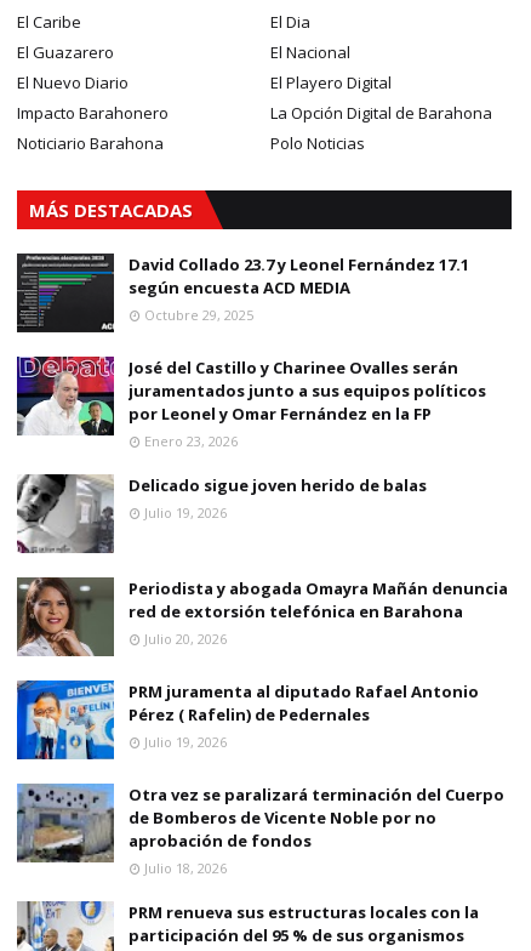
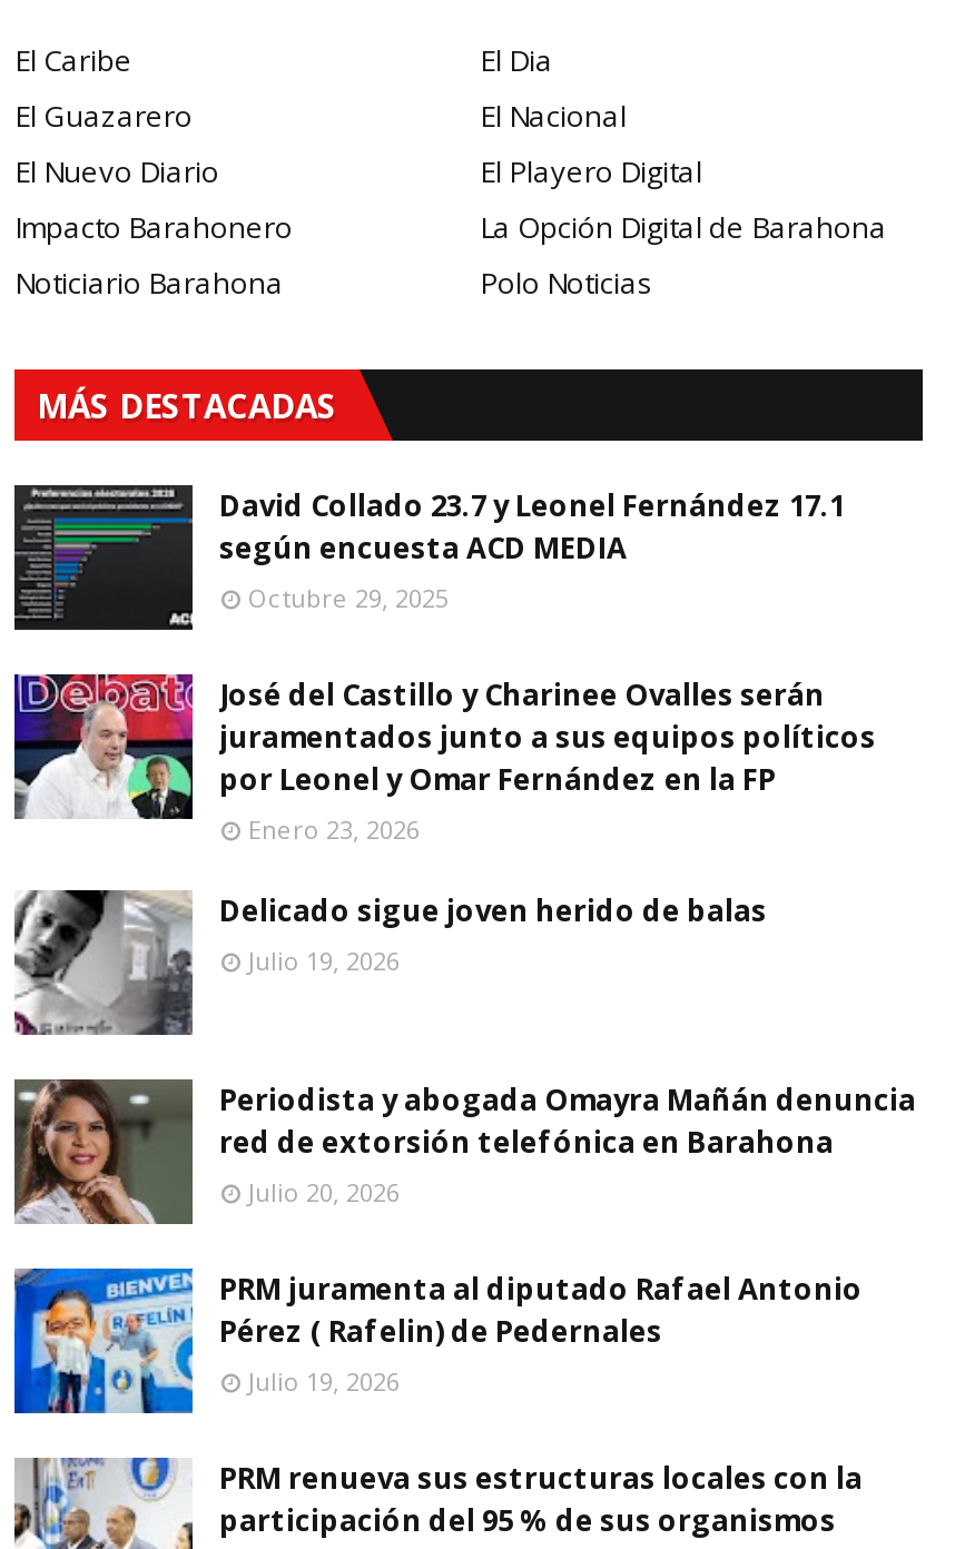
- [image]
- Otra vez se paralizará terminación del Cuerpo
- de Bomberos de Vicente Noble por no
- aprobación de fondos
- Julio 18, 2026
